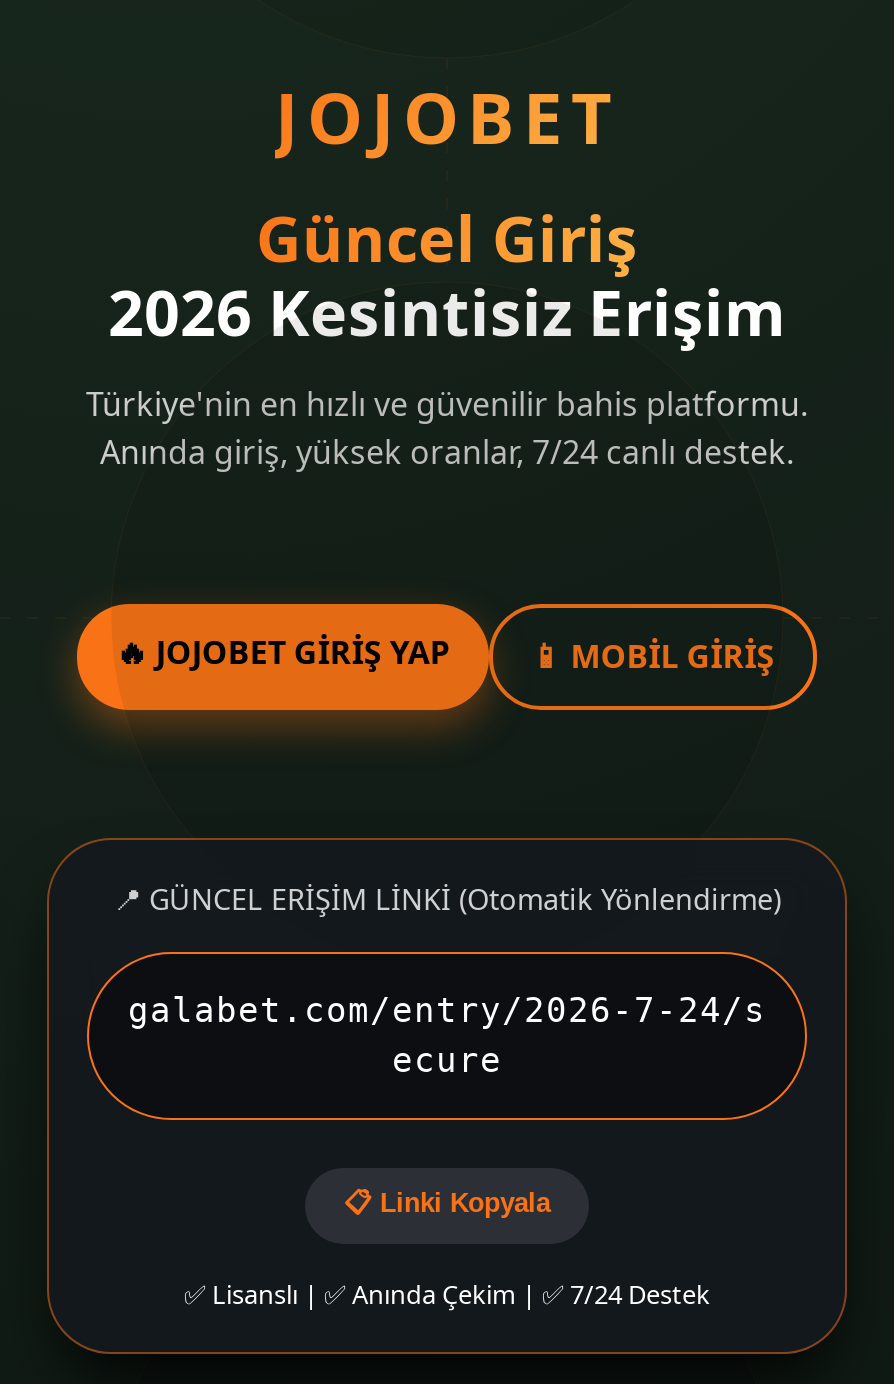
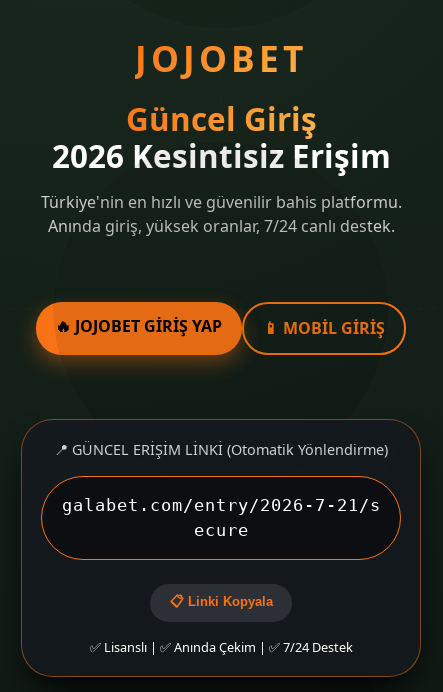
- galabet.com/entry/2026-7-24/s
+ galabet.com/entry/2026-7-21/s
